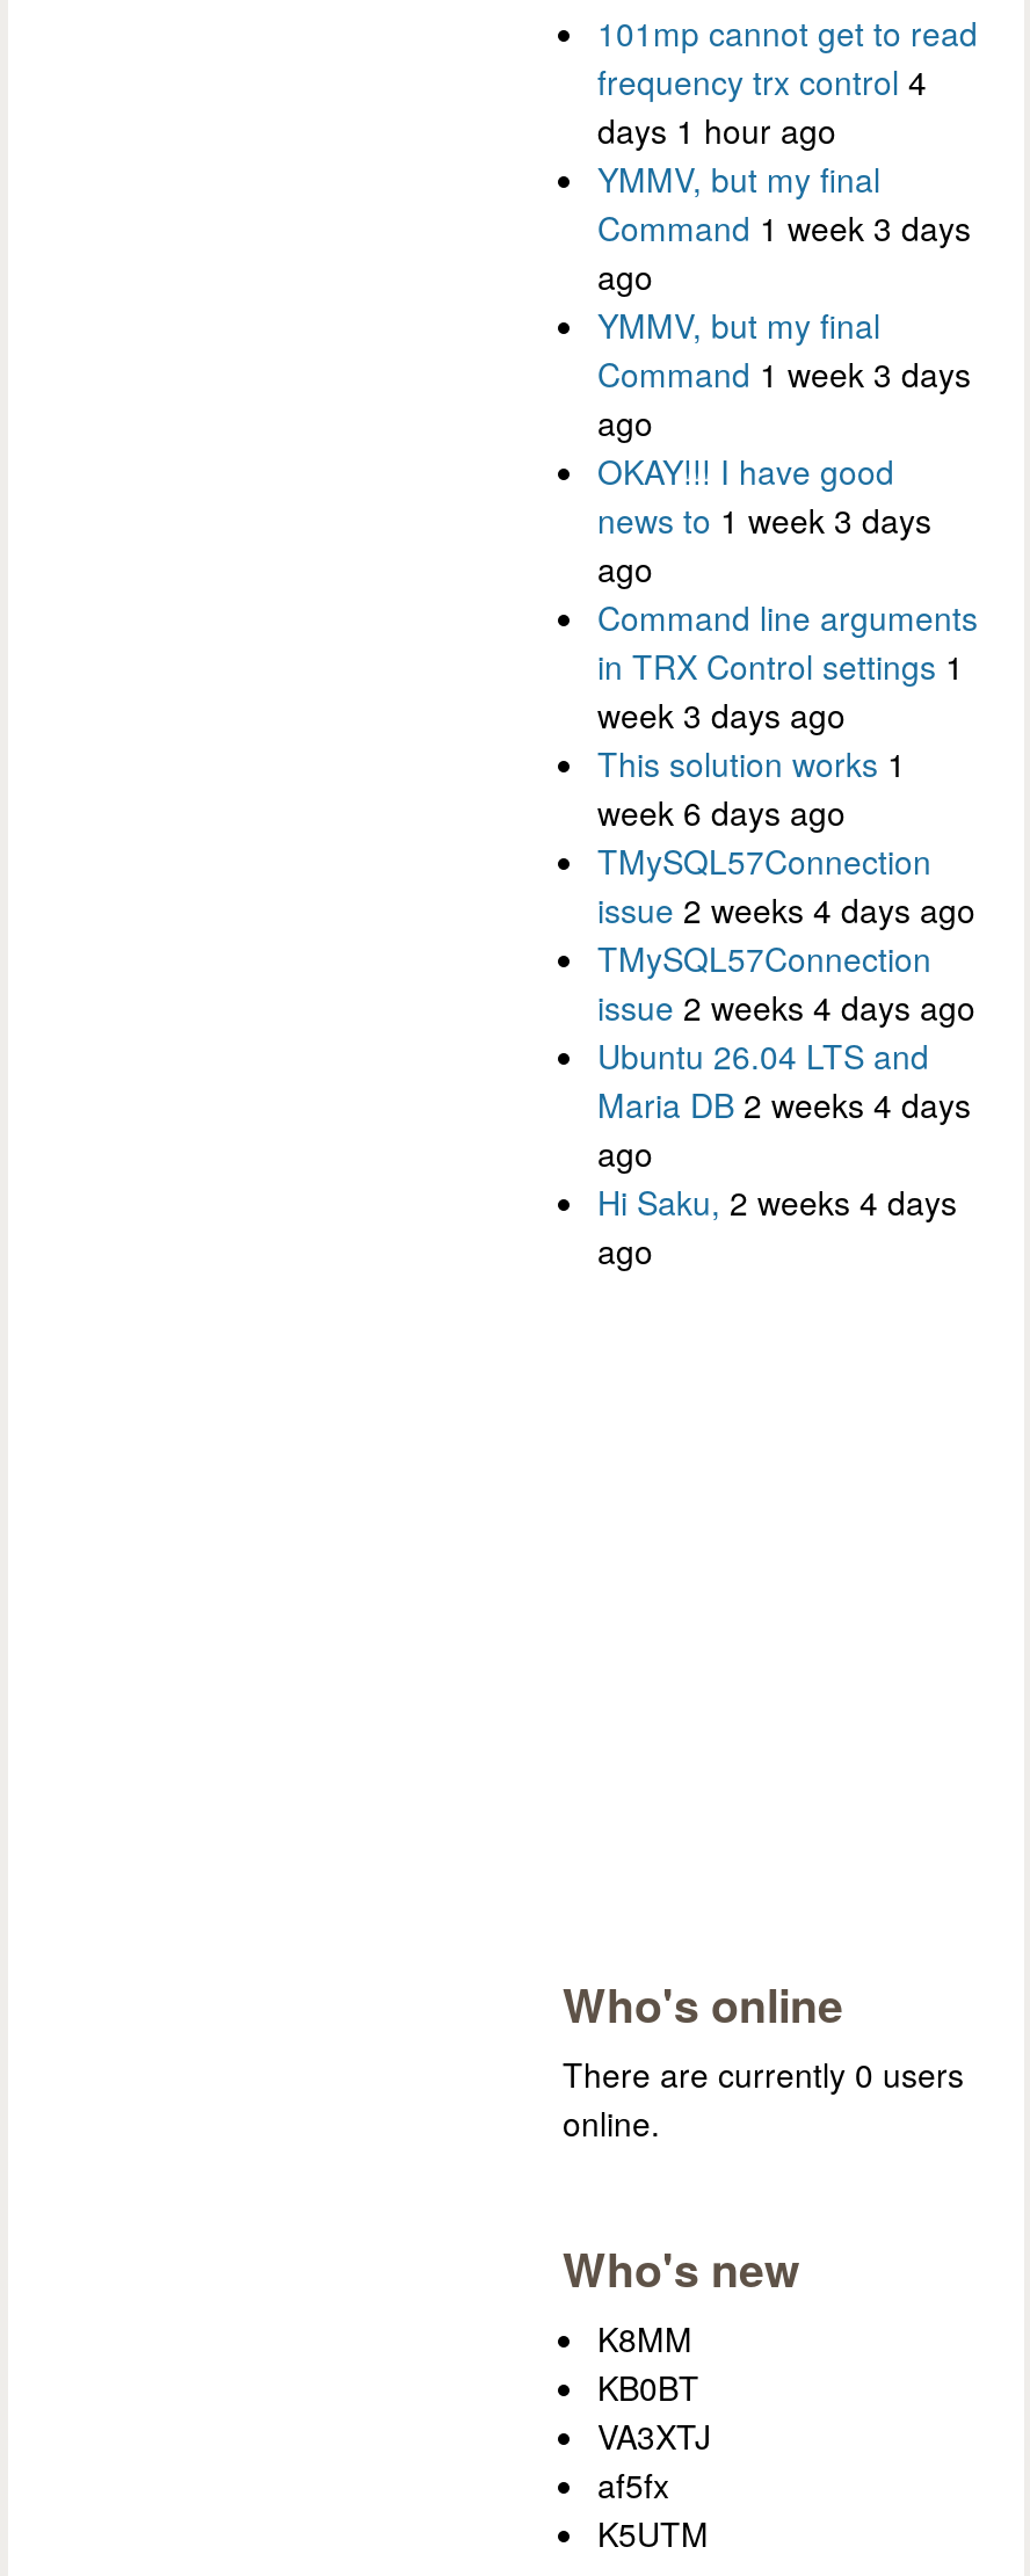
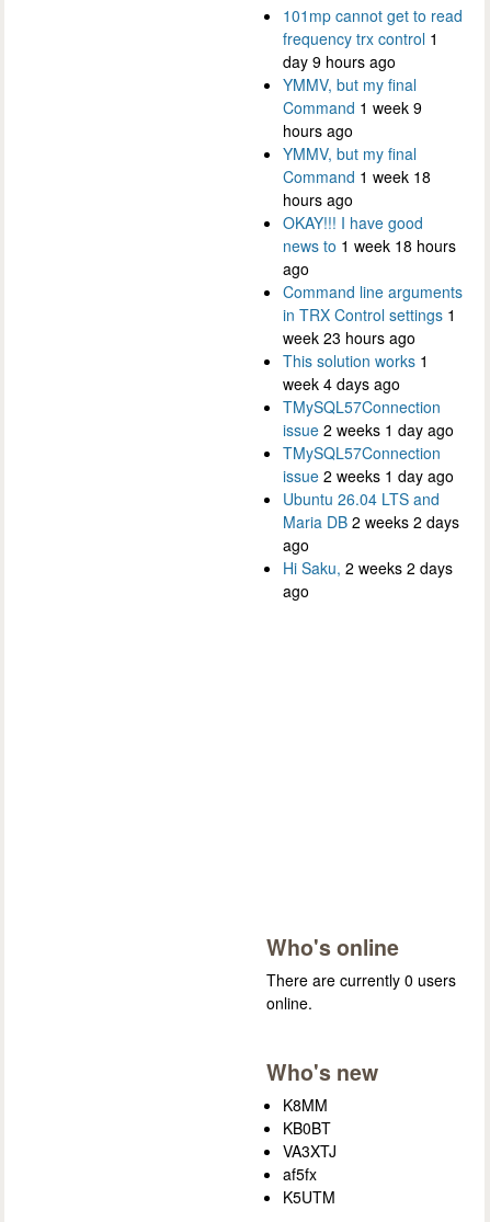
- frequency trx control 4
+ frequency trx control 1

- days 1 hour ago
+ day 9 hours ago

- Command 1 week 3 days
- ago
+ Command 1 week 9
+ hours ago

- Command 1 week 3 days
- ago
+ Command 1 week 18
+ hours ago

- news to 1 week 3 days
+ news to 1 week 18 hours

- week 3 days ago
+ week 23 hours ago

- week 6 days ago
+ week 4 days ago

- issue 2 weeks 4 days ago
+ issue 2 weeks 1 day ago

- issue 2 weeks 4 days ago
+ issue 2 weeks 1 day ago

- Maria DB 2 weeks 4 days
+ Maria DB 2 weeks 2 days

- Hi Saku, 2 weeks 4 days
+ Hi Saku, 2 weeks 2 days
